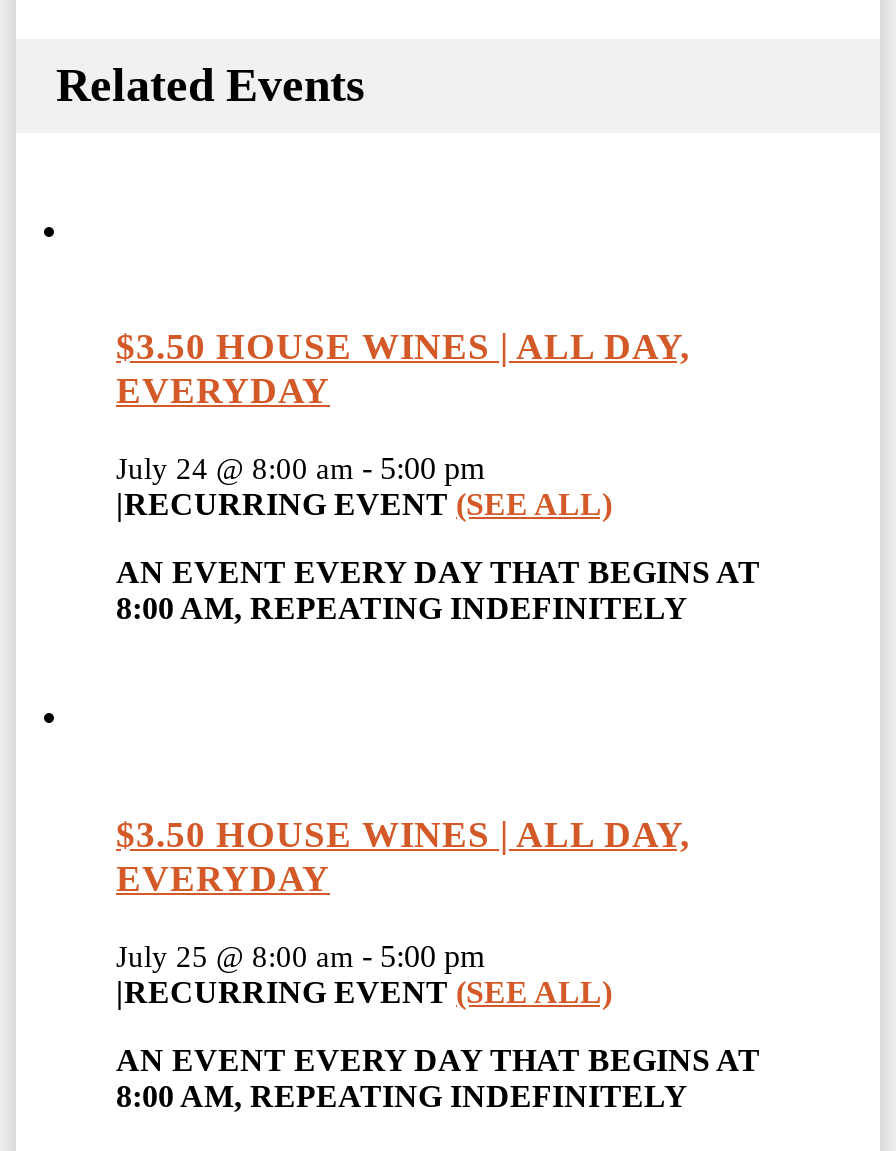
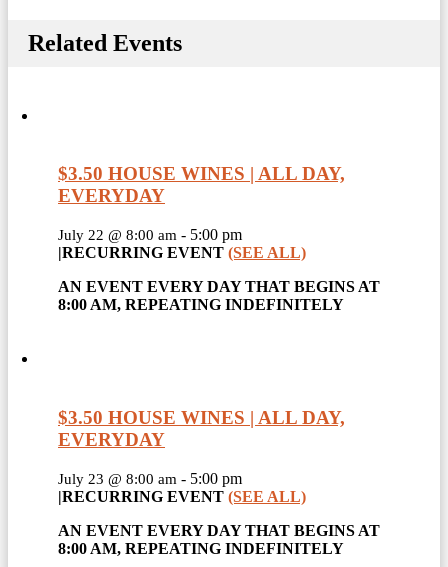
- July 24 @ 8:00 am - 5:00 pm
+ July 22 @ 8:00 am - 5:00 pm

- July 25 @ 8:00 am - 5:00 pm
+ July 23 @ 8:00 am - 5:00 pm
